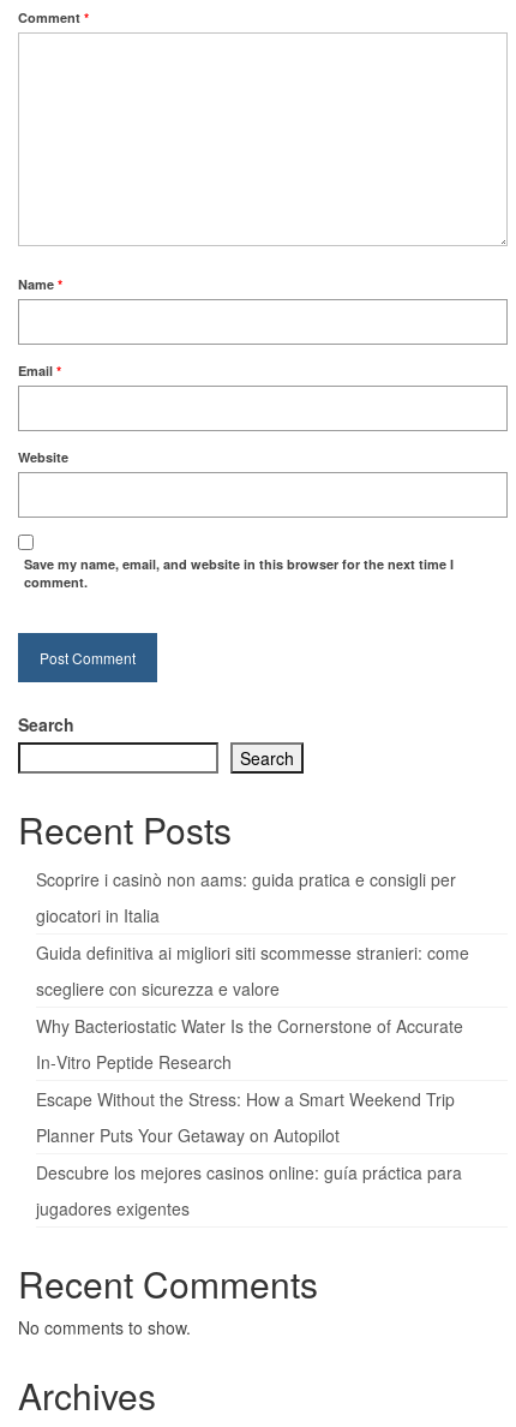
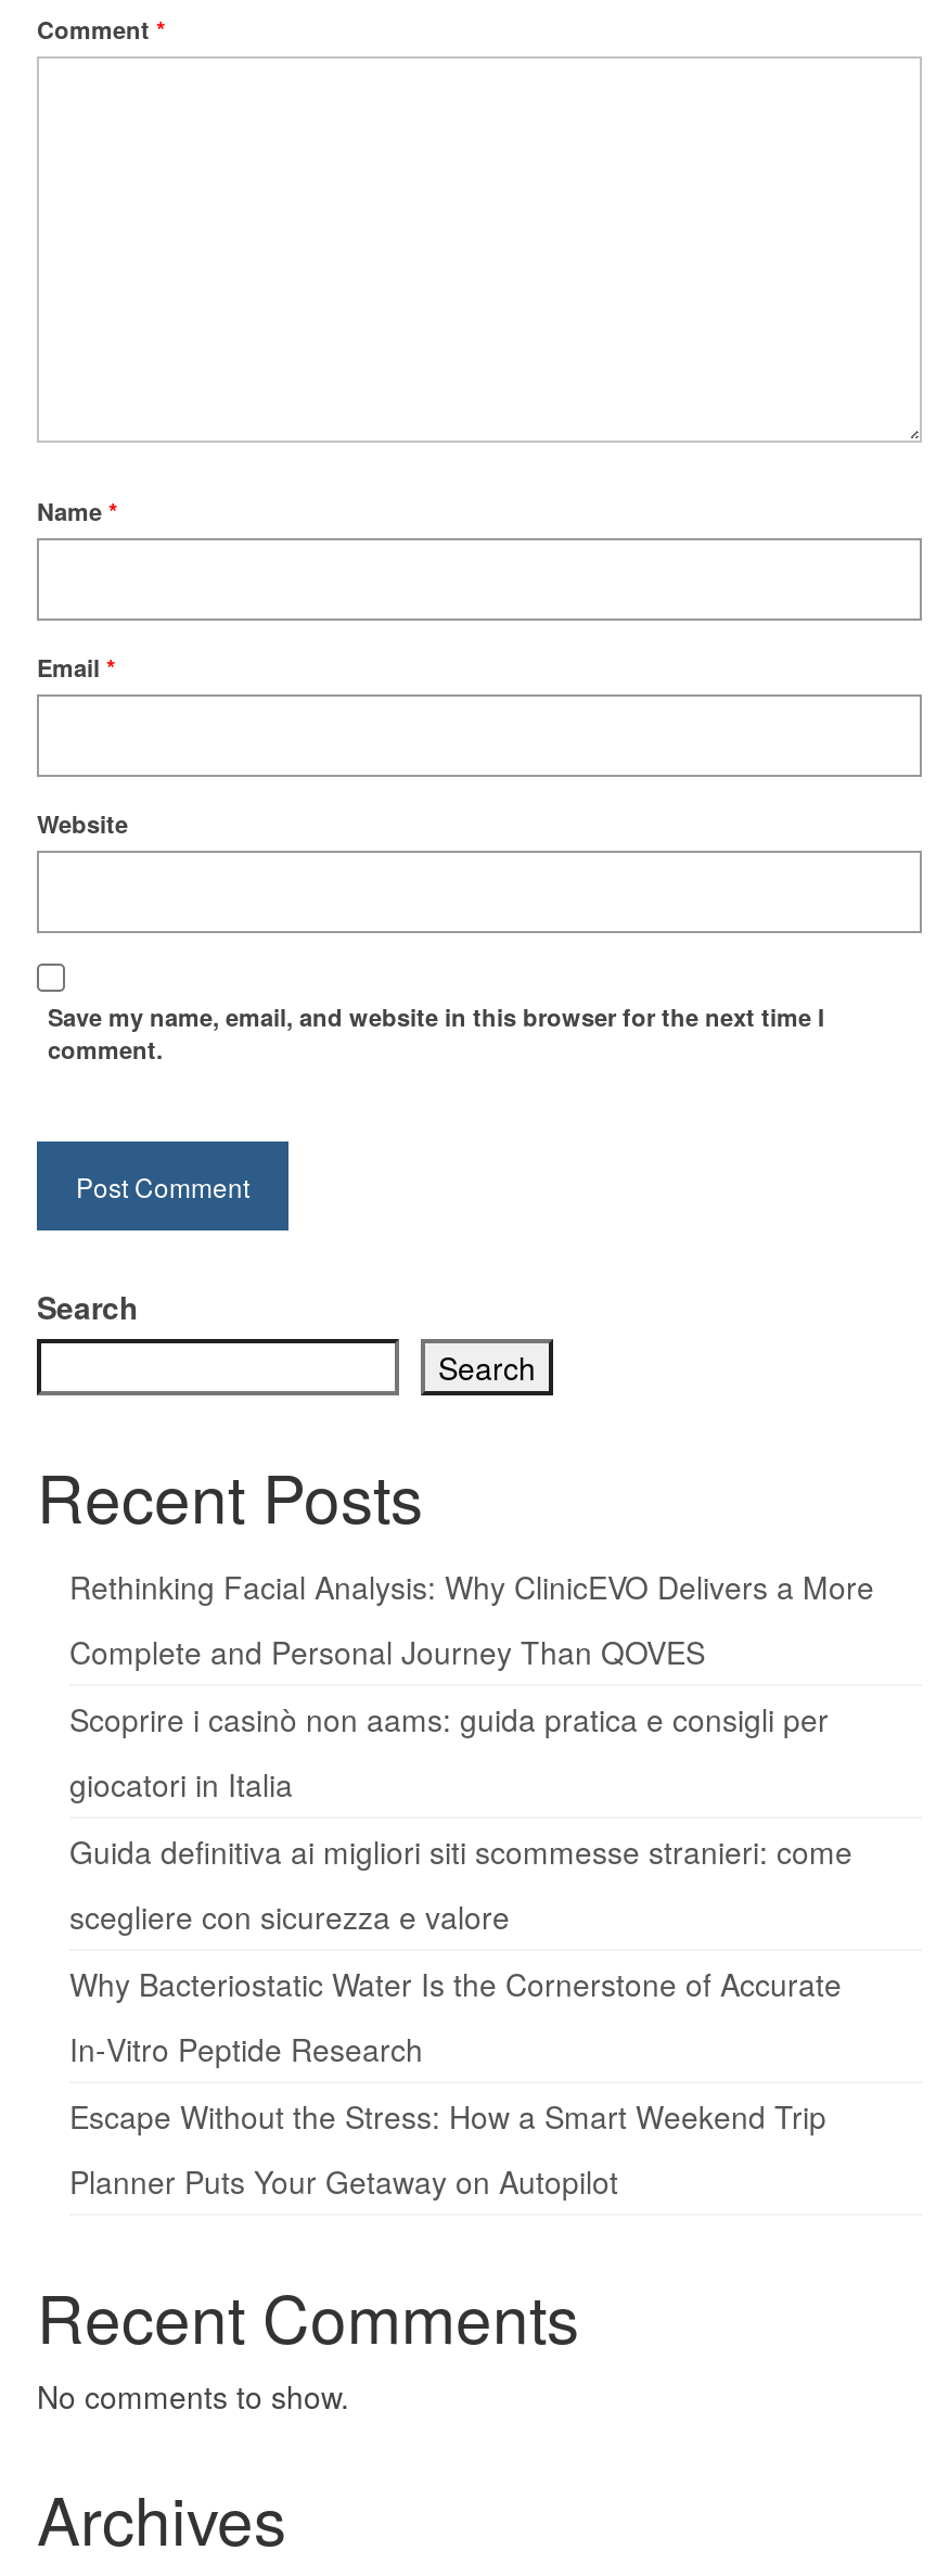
+ Rethinking Facial Analysis: Why ClinicEVO Delivers a More
+ Complete and Personal Journey Than QOVES

moved down: Scoprire i casinò non aams: guida pratica e consigli per | giocatori in Italia | Guida definitiva ai migliori siti scommesse stranieri: come | scegliere con sicurezza e valore | Why Bacteriostatic Water Is the Cornerstone of Accurate | In‑Vitro Peptide Research | Escape Without the Stress: How a Smart Weekend Trip | Planner Puts Your Getaway on Autopilot

- Descubre los mejores casinos online: guía práctica para
- jugadores exigentes
